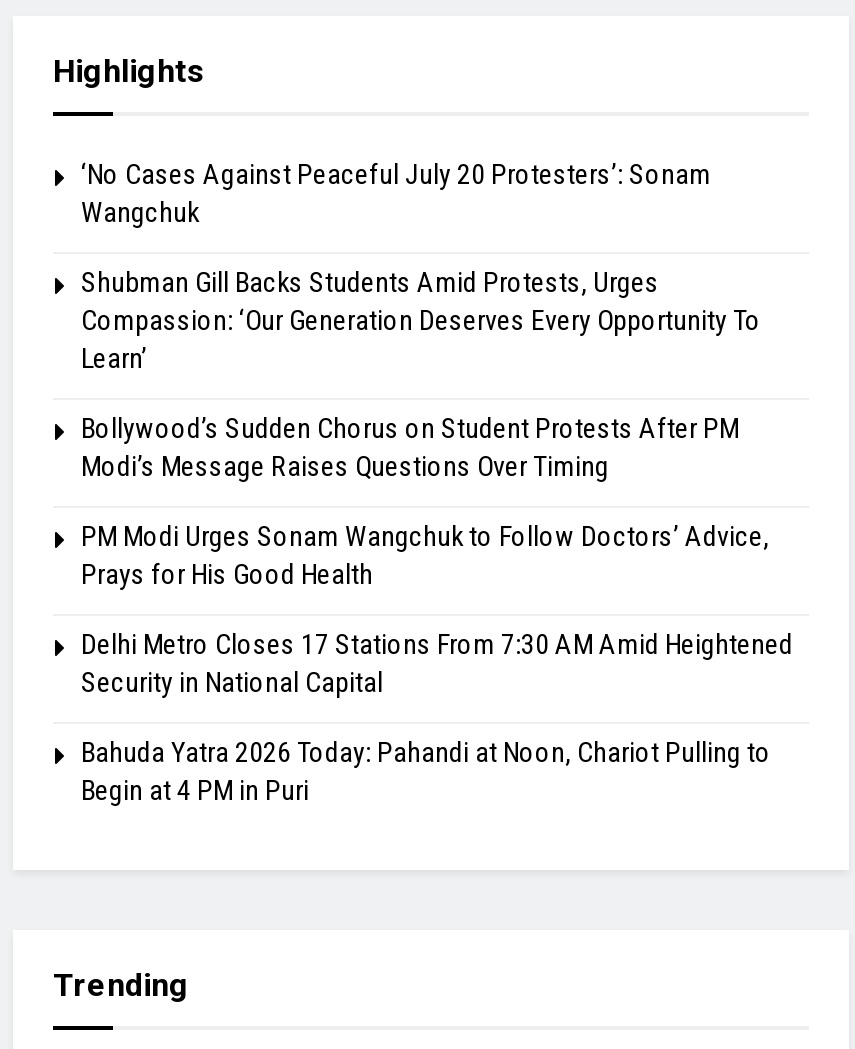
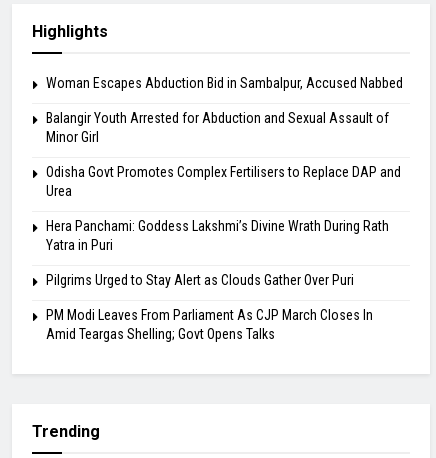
- ‘No Cases Against Peaceful July 20 Protesters’: Sonam
- Wangchuk
+ Woman Escapes Abduction Bid in Sambalpur, Accused Nabbed

- Shubman Gill Backs Students Amid Protests, Urges
- Compassion: ‘Our Generation Deserves Every Opportunity To
- Learn’
+ Balangir Youth Arrested for Abduction and Sexual Assault of
+ Minor Girl

- Bollywood’s Sudden Chorus on Student Protests After PM
- Modi’s Message Raises Questions Over Timing
+ Odisha Govt Promotes Complex Fertilisers to Replace DAP and
+ Urea

- PM Modi Urges Sonam Wangchuk to Follow Doctors’ Advice,
- Prays for His Good Health
+ Hera Panchami: Goddess Lakshmi’s Divine Wrath During Rath
+ Yatra in Puri

- Delhi Metro Closes 17 Stations From 7:30 AM Amid Heightened
- Security in National Capital
+ Pilgrims Urged to Stay Alert as Clouds Gather Over Puri

- Bahuda Yatra 2026 Today: Pahandi at Noon, Chariot Pulling to
- Begin at 4 PM in Puri
+ PM Modi Leaves From Parliament As CJP March Closes In
+ Amid Teargas Shelling; Govt Opens Talks
